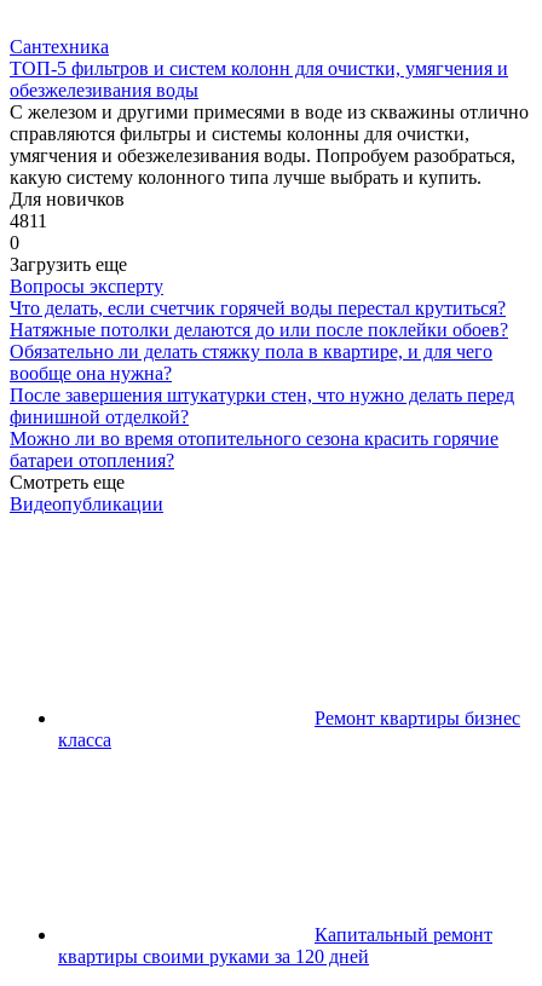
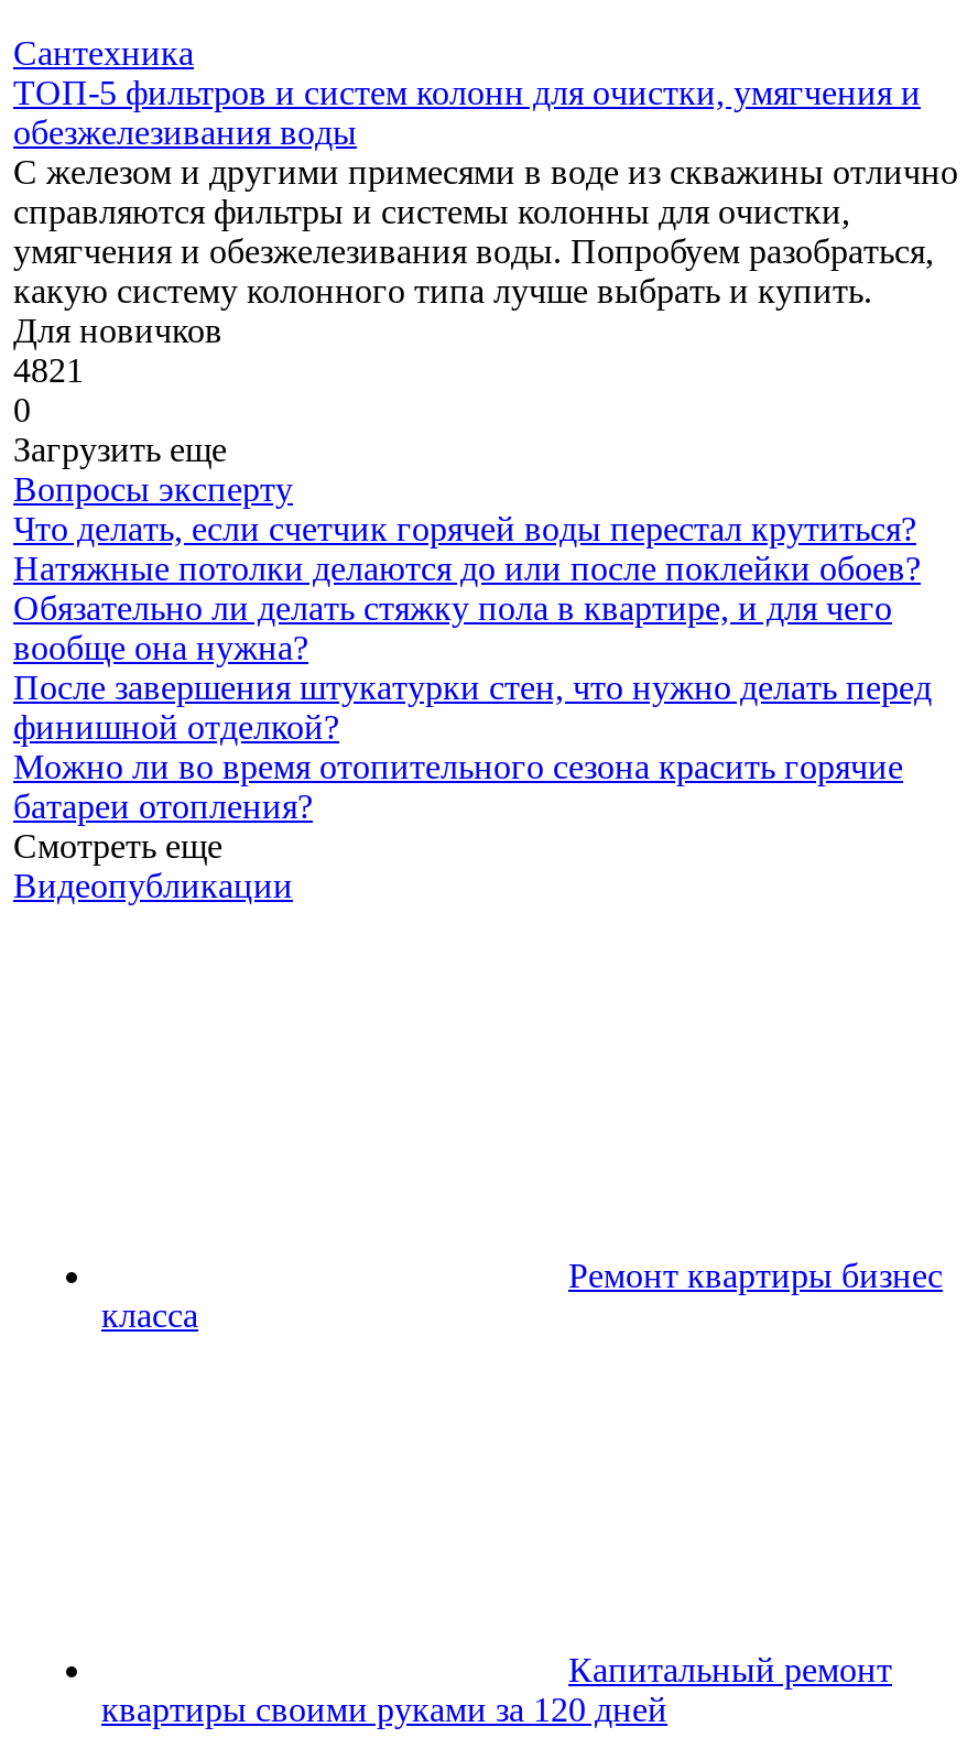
- 4811
+ 4821
